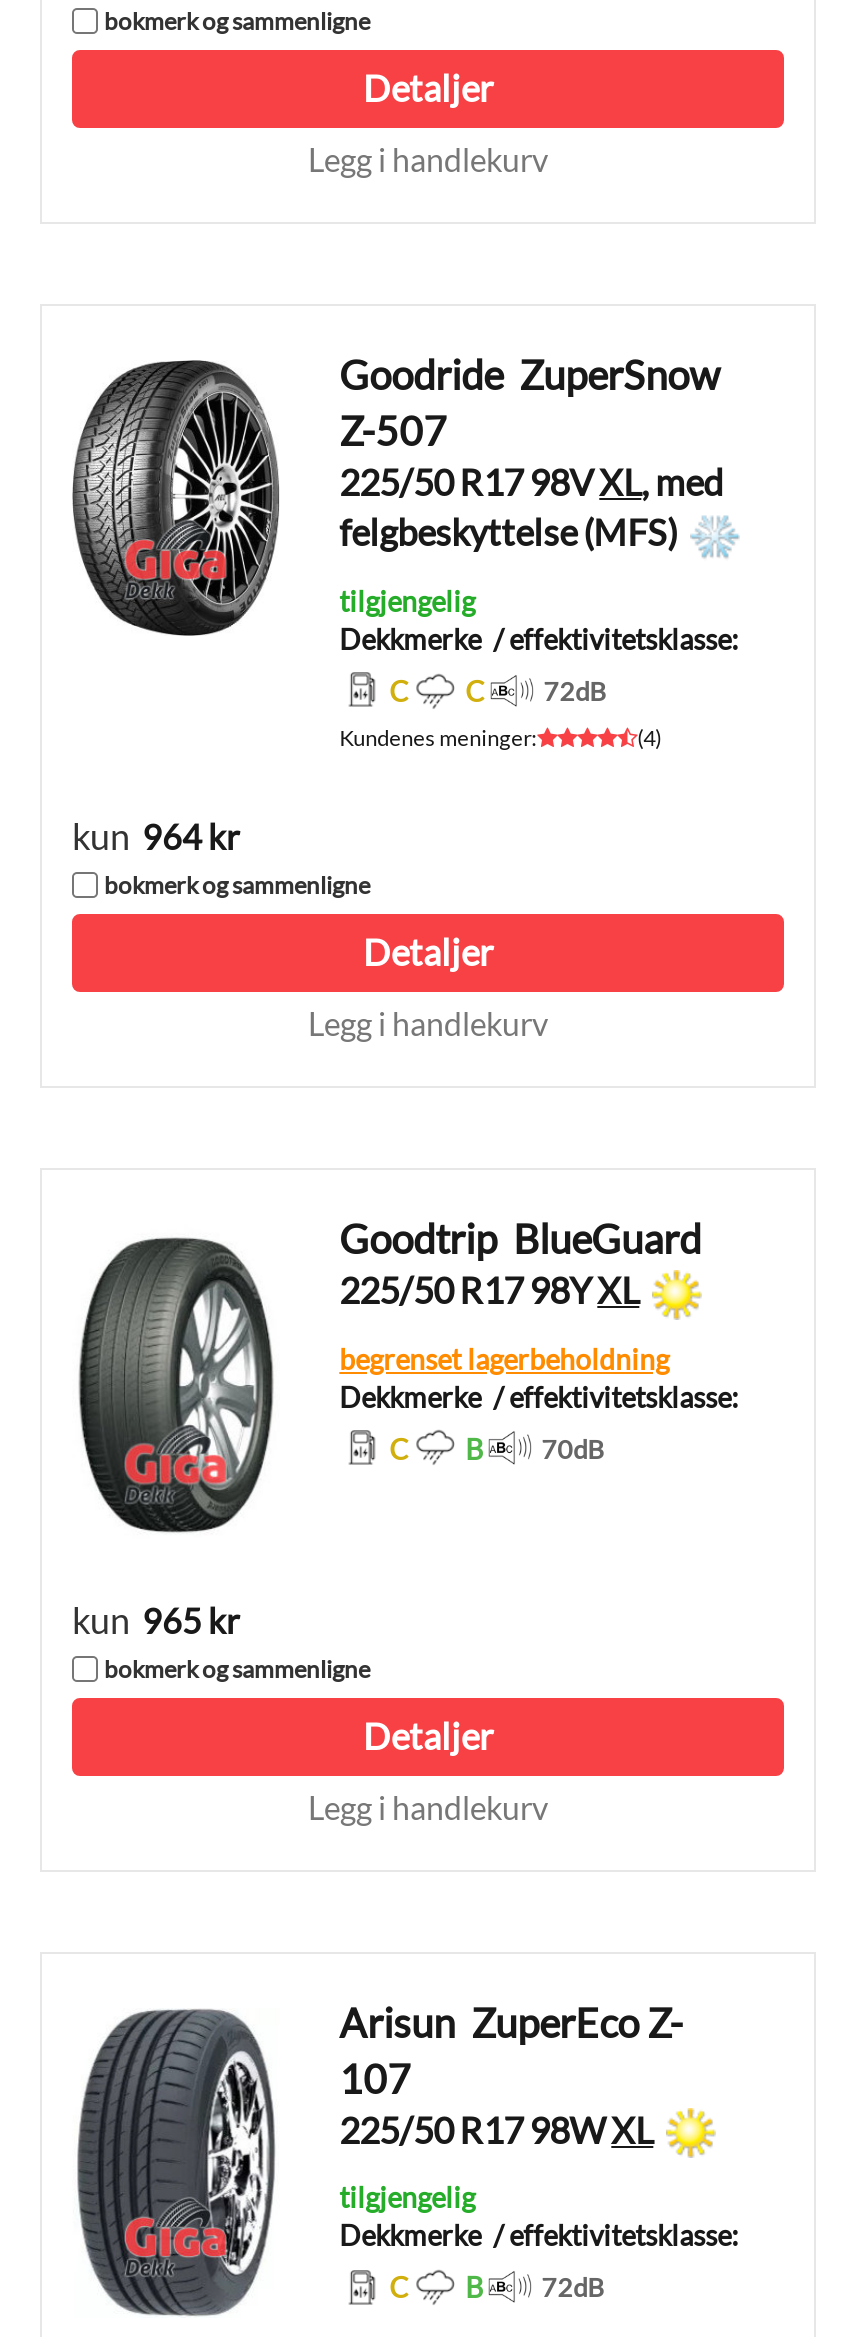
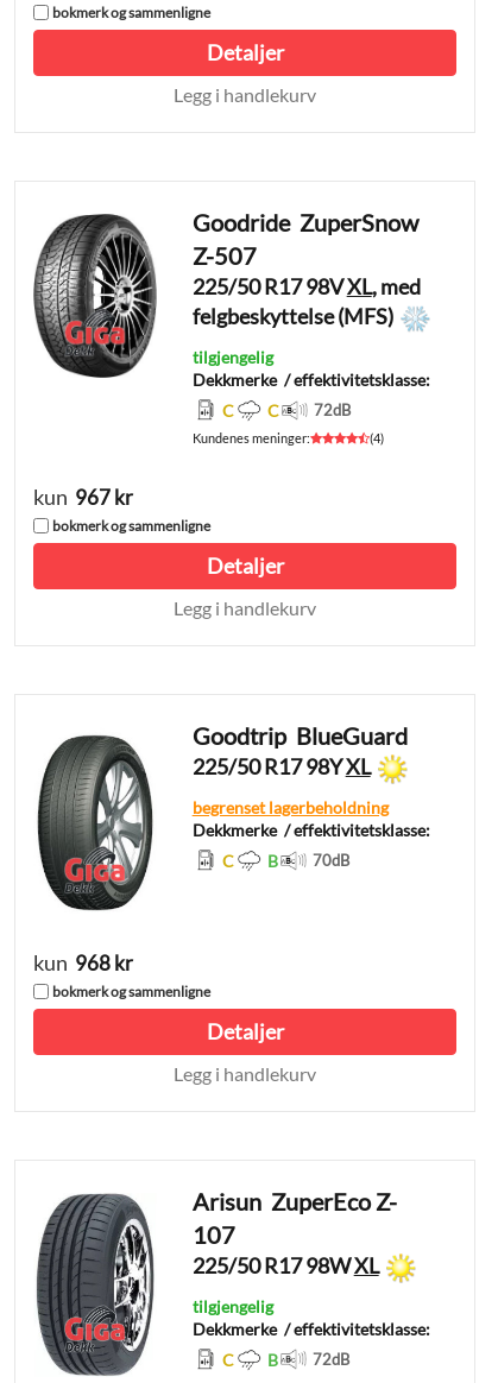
- kun 964 kr
+ kun 967 kr

- kun 965 kr
+ kun 968 kr
